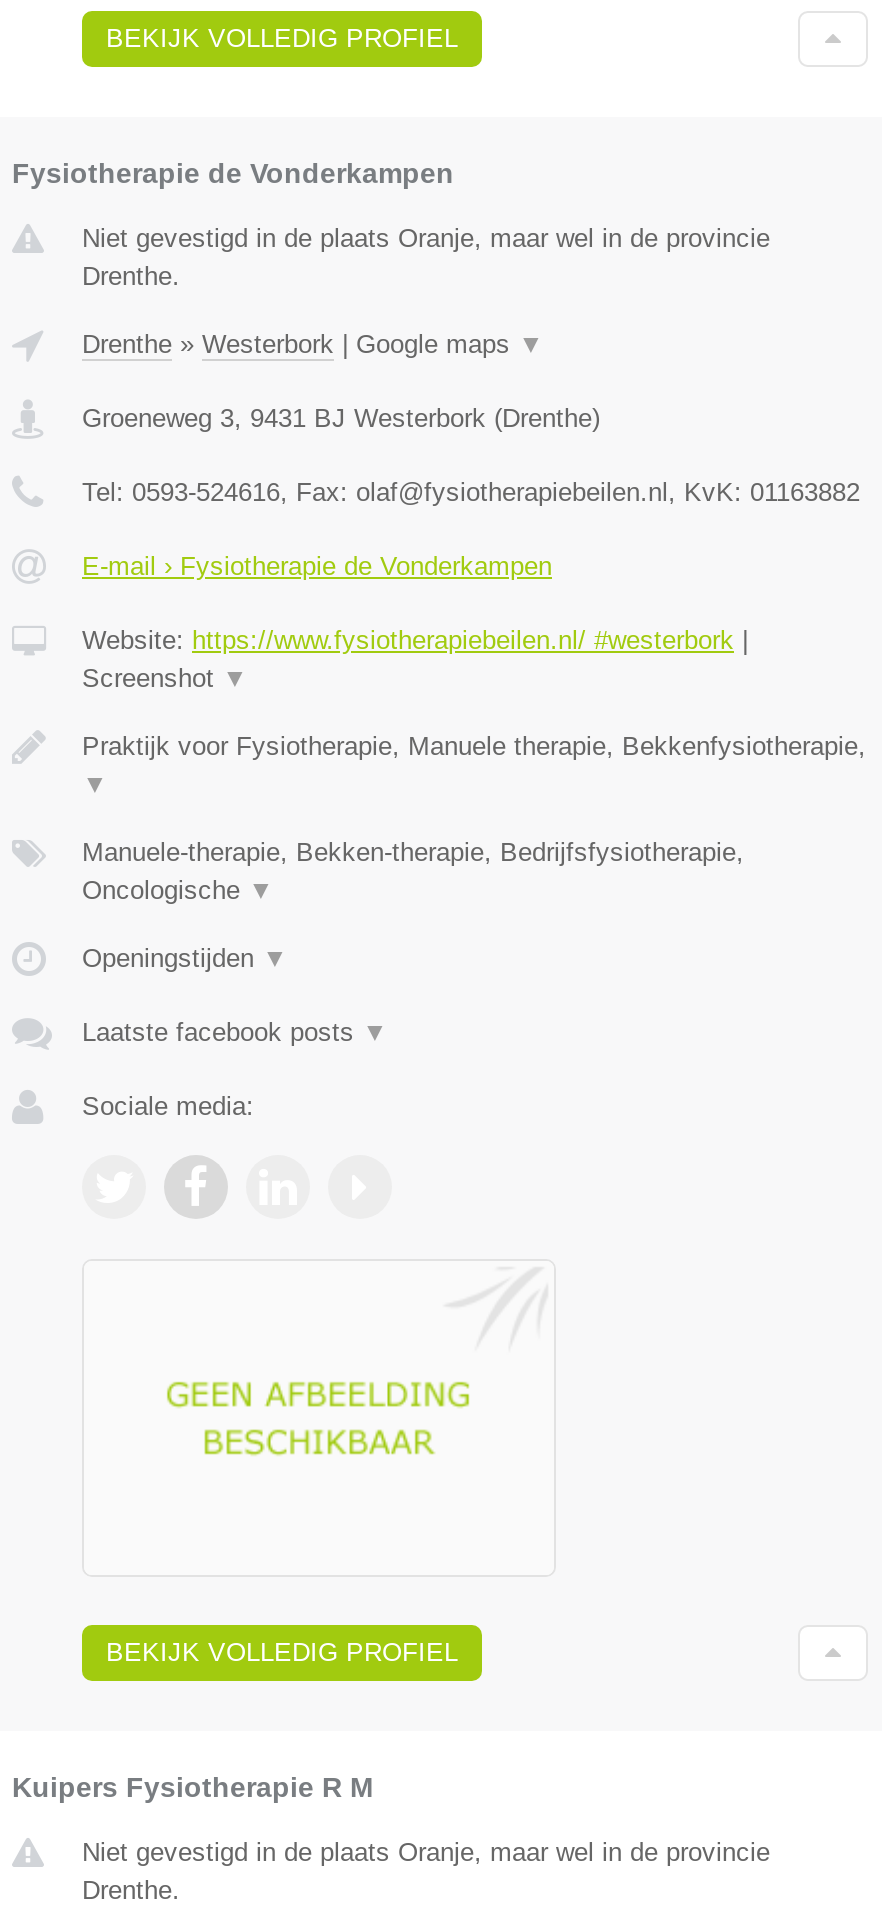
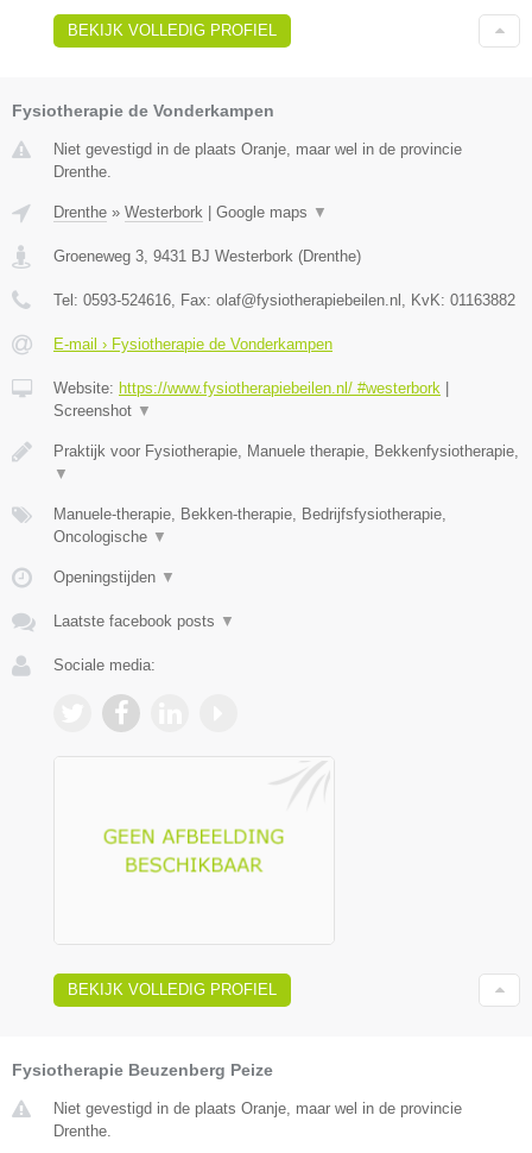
- Kuipers Fysiotherapie R M
+ Fysiotherapie Beuzenberg Peize
